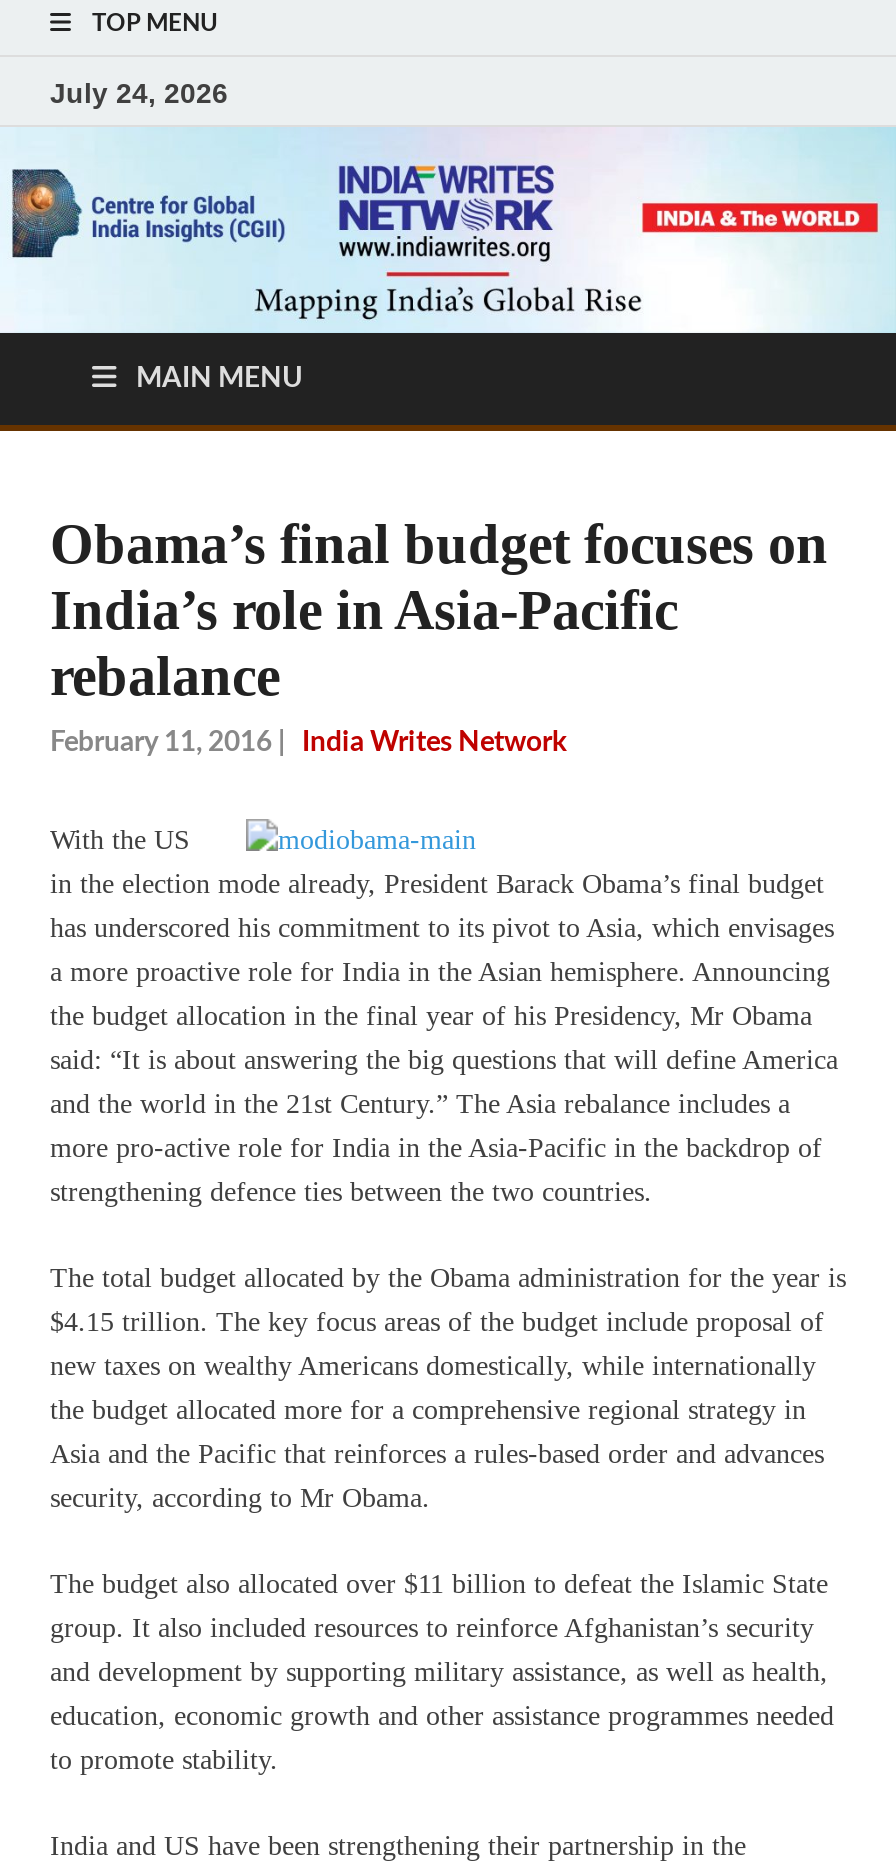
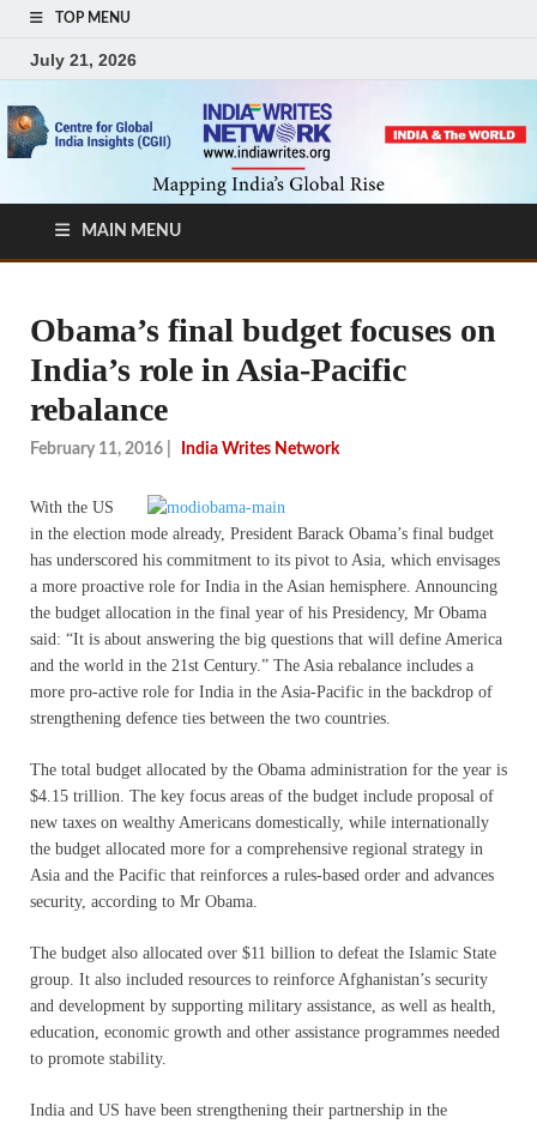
- July 24, 2026
+ July 21, 2026
